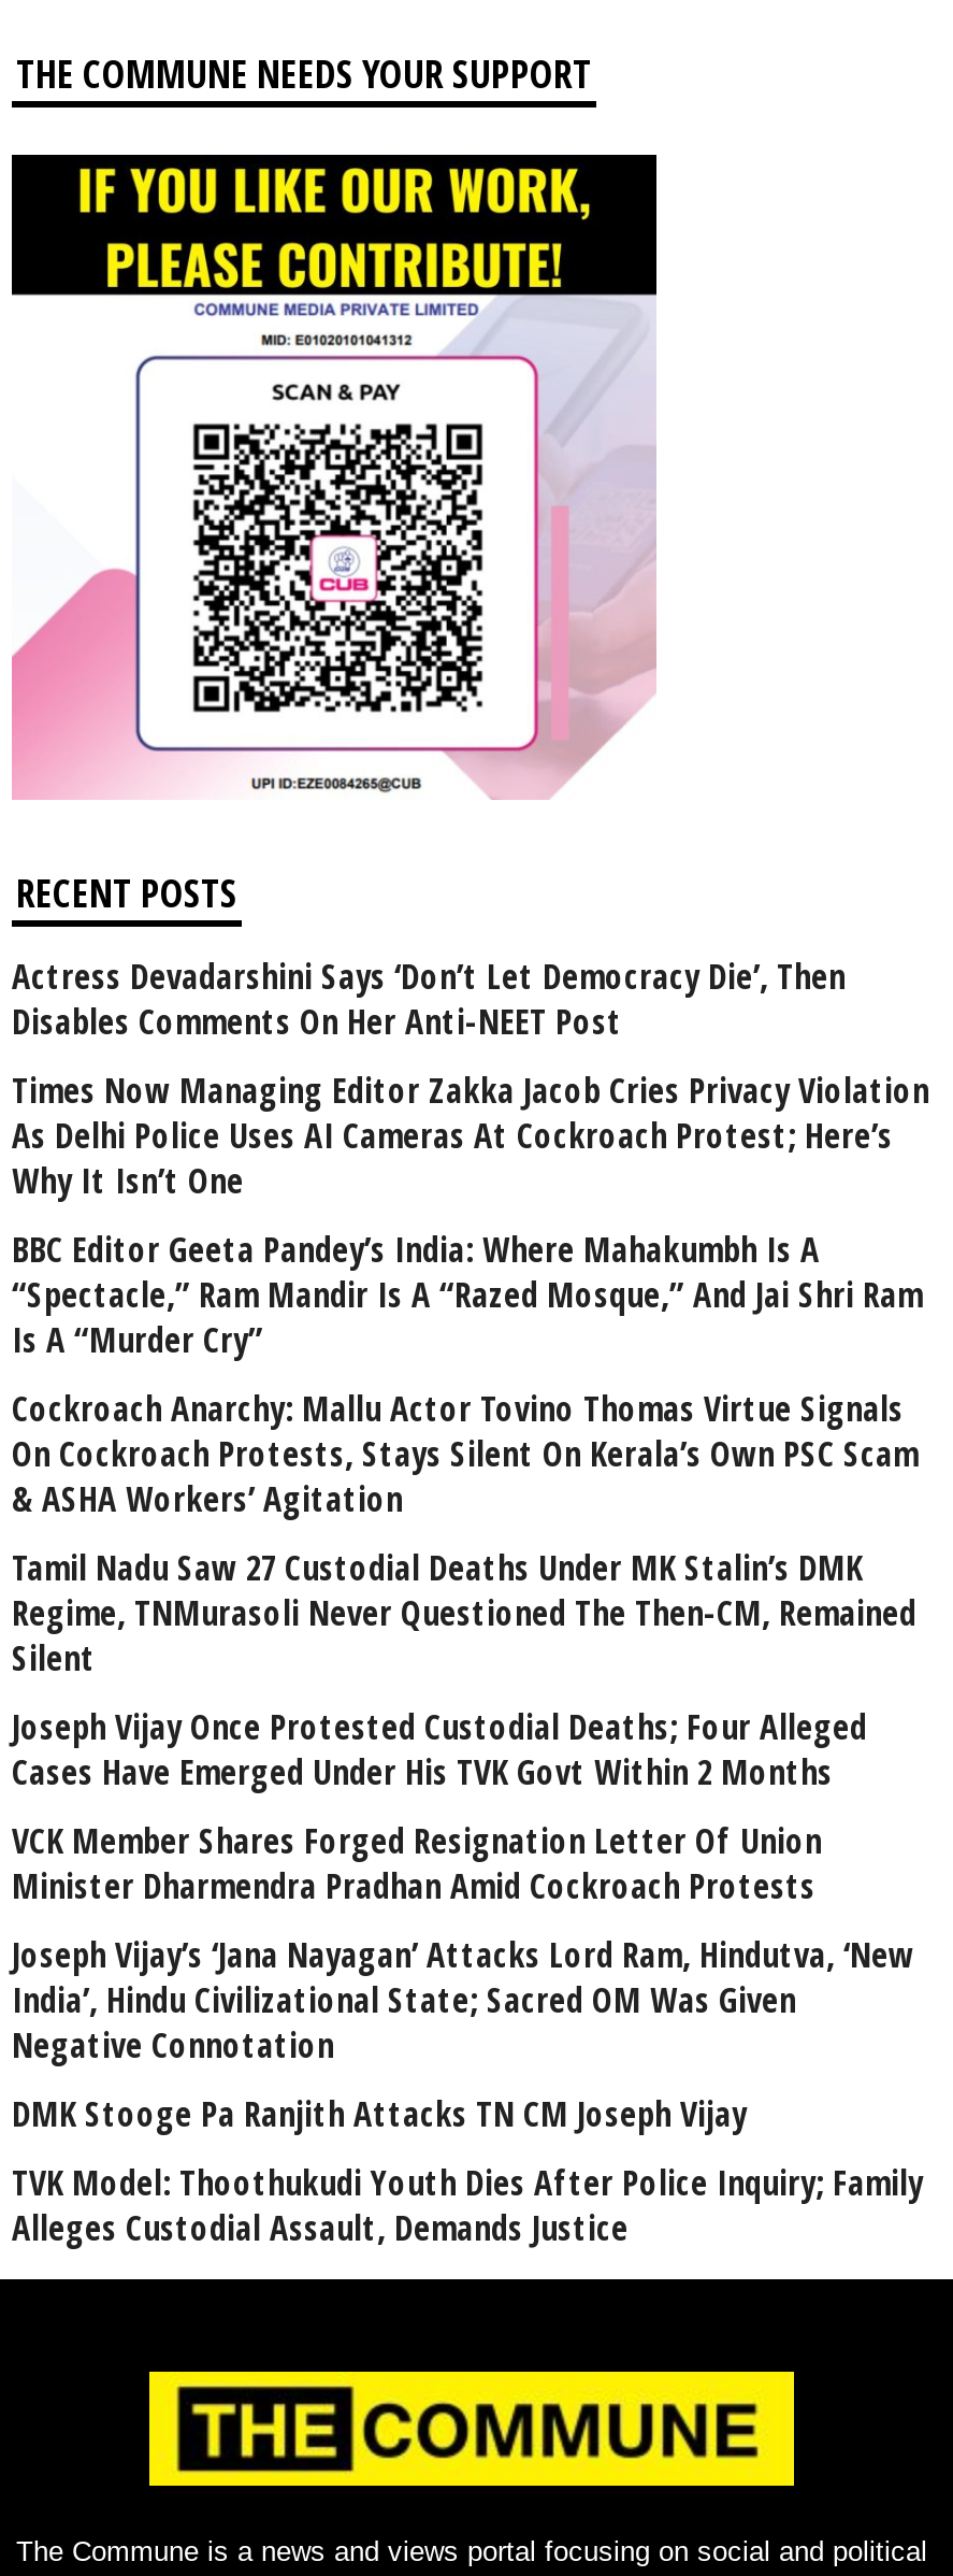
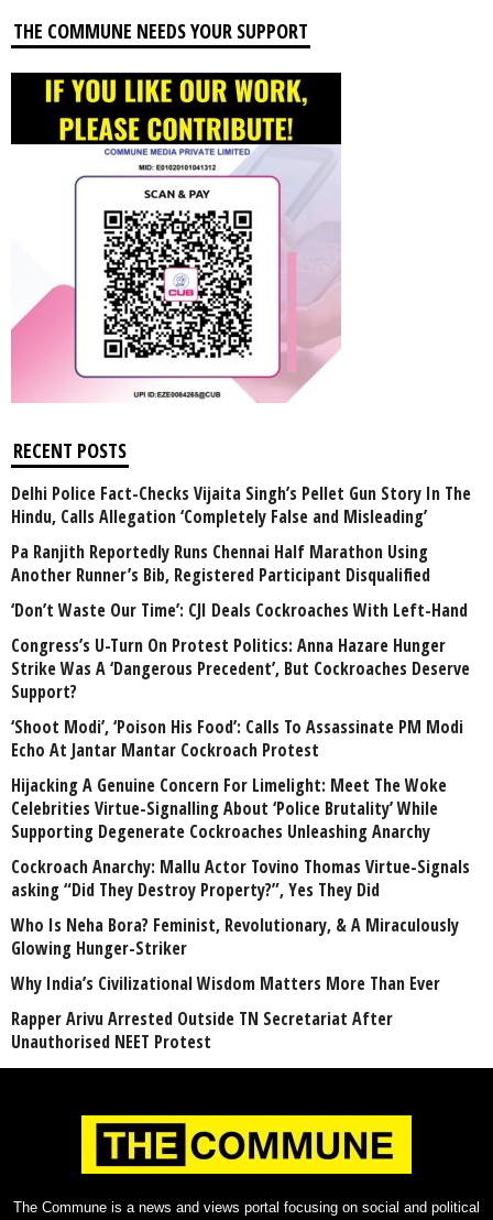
- Actress Devadarshini Says ‘Don’t Let Democracy Die’, Then
- Disables Comments On Her Anti-NEET Post
+ Delhi Police Fact-Checks Vijaita Singh’s Pellet Gun Story In The
+ Hindu, Calls Allegation ‘Completely False and Misleading’

- Times Now Managing Editor Zakka Jacob Cries Privacy Violation
- As Delhi Police Uses AI Cameras At Cockroach Protest; Here’s
- Why It Isn’t One
+ Pa Ranjith Reportedly Runs Chennai Half Marathon Using
+ Another Runner’s Bib, Registered Participant Disqualified

- BBC Editor Geeta Pandey’s India: Where Mahakumbh Is A
- “Spectacle,” Ram Mandir Is A “Razed Mosque,” And Jai Shri Ram
- Is A “Murder Cry”
+ ‘Don’t Waste Our Time’: CJI Deals Cockroaches With Left-Hand

- Cockroach Anarchy: Mallu Actor Tovino Thomas Virtue Signals
- On Cockroach Protests, Stays Silent On Kerala’s Own PSC Scam
- & ASHA Workers’ Agitation
+ Congress’s U-Turn On Protest Politics: Anna Hazare Hunger
+ Strike Was A ‘Dangerous Precedent’, But Cockroaches Deserve
+ Support?

- Tamil Nadu Saw 27 Custodial Deaths Under MK Stalin’s DMK
- Regime, TNMurasoli Never Questioned The Then-CM, Remained
- Silent
+ ‘Shoot Modi’, ‘Poison His Food’: Calls To Assassinate PM Modi
+ Echo At Jantar Mantar Cockroach Protest

- Joseph Vijay Once Protested Custodial Deaths; Four Alleged
- Cases Have Emerged Under His TVK Govt Within 2 Months
+ Hijacking A Genuine Concern For Limelight: Meet The Woke
+ Celebrities Virtue-Signalling About ‘Police Brutality’ While
+ Supporting Degenerate Cockroaches Unleashing Anarchy

- VCK Member Shares Forged Resignation Letter Of Union
- Minister Dharmendra Pradhan Amid Cockroach Protests
+ Cockroach Anarchy: Mallu Actor Tovino Thomas Virtue-Signals
+ asking “Did They Destroy Property?”, Yes They Did

- Joseph Vijay’s ‘Jana Nayagan’ Attacks Lord Ram, Hindutva, ‘New
- India’, Hindu Civilizational State; Sacred OM Was Given
- Negative Connotation
+ Who Is Neha Bora? Feminist, Revolutionary, & A Miraculously
+ Glowing Hunger-Striker

- DMK Stooge Pa Ranjith Attacks TN CM Joseph Vijay
+ Why India’s Civilizational Wisdom Matters More Than Ever

- TVK Model: Thoothukudi Youth Dies After Police Inquiry; Family
- Alleges Custodial Assault, Demands Justice
+ Rapper Arivu Arrested Outside TN Secretariat After
+ Unauthorised NEET Protest
